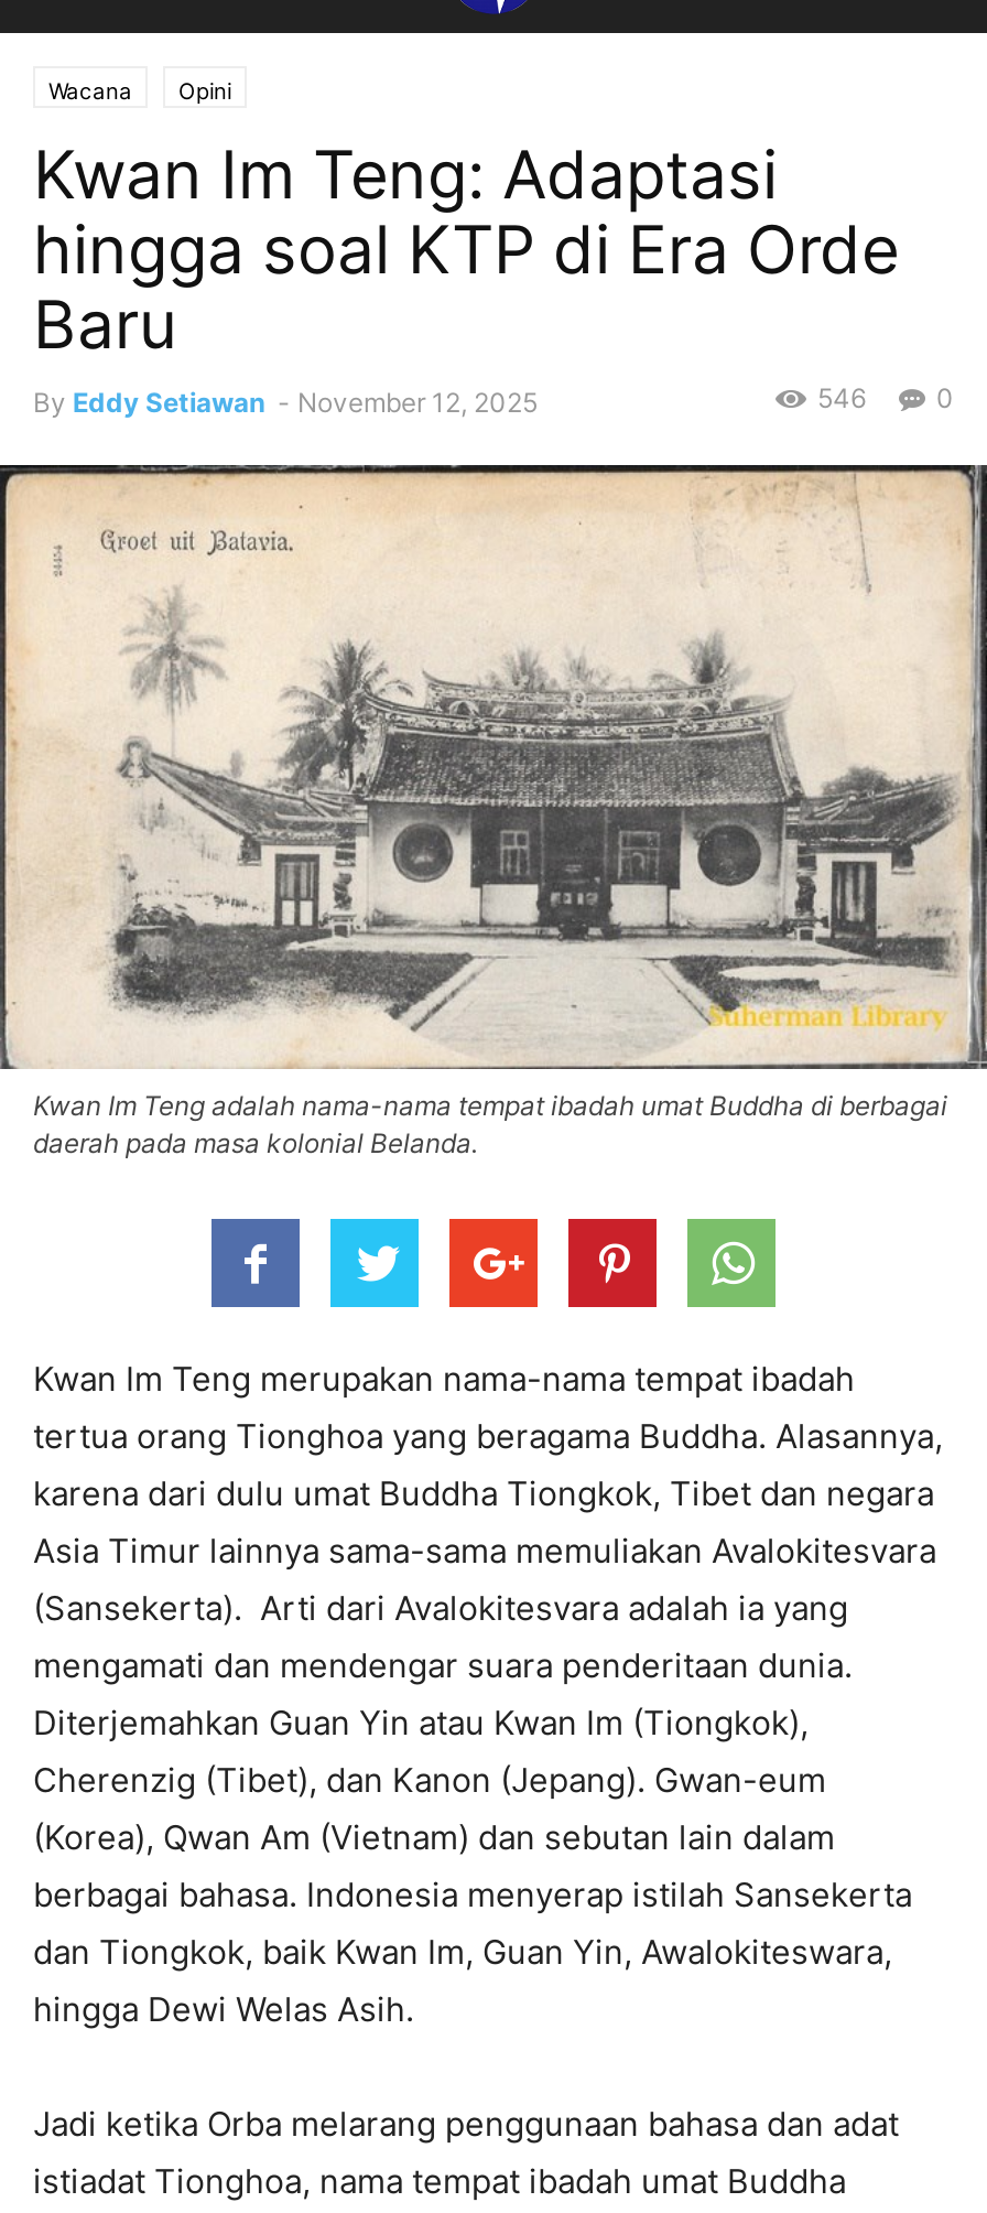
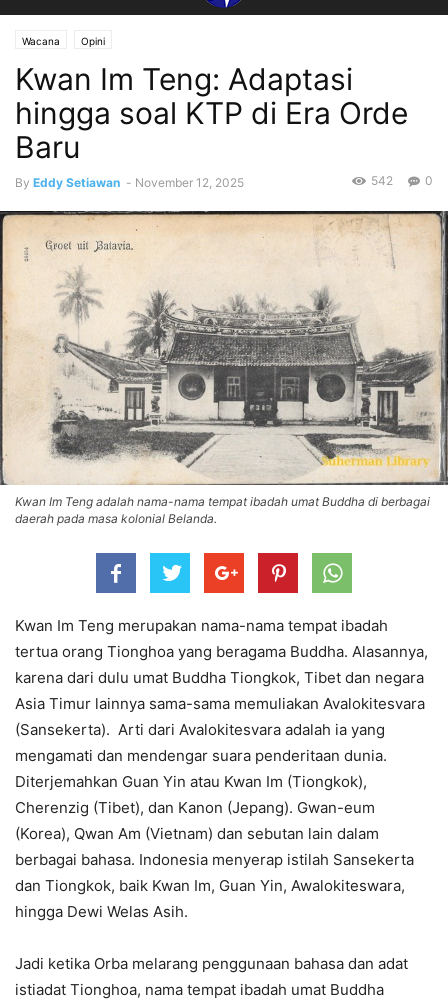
- 546
+ 542
